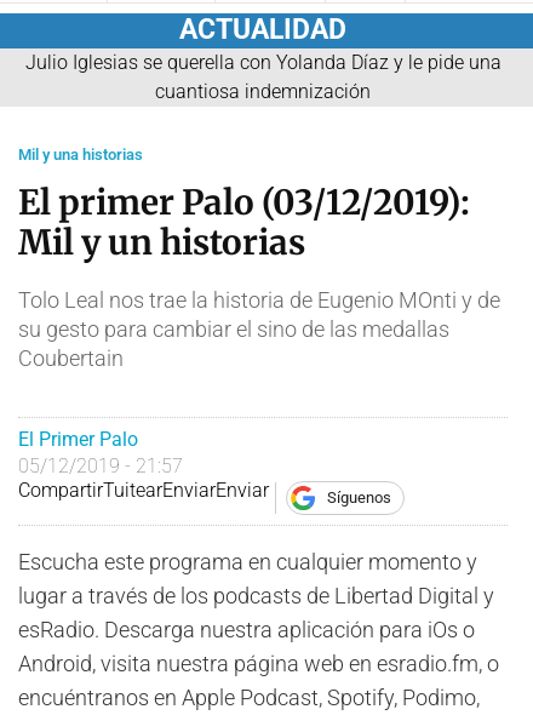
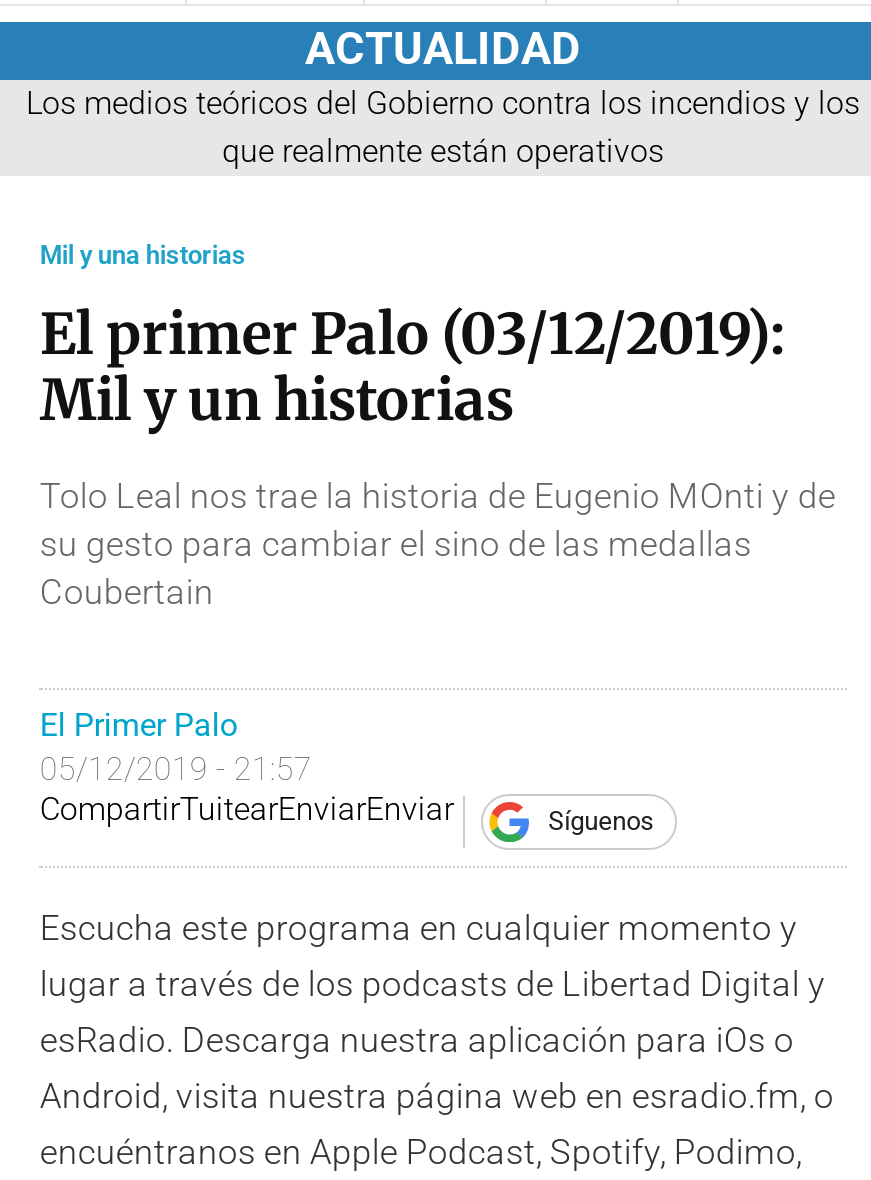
- Julio Iglesias se querella con Yolanda Díaz y le pide una
- cuantiosa indemnización
+ Los medios teóricos del Gobierno contra los incendios y los
+ que realmente están operativos
